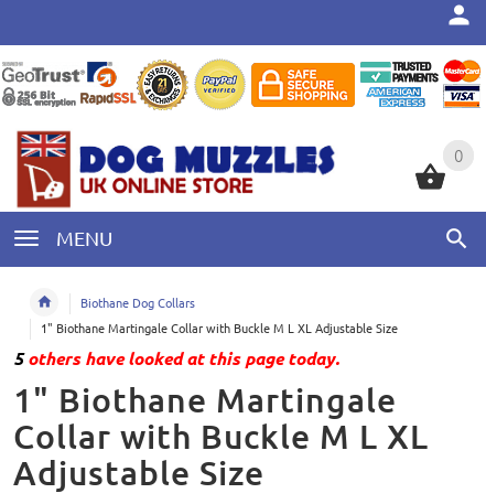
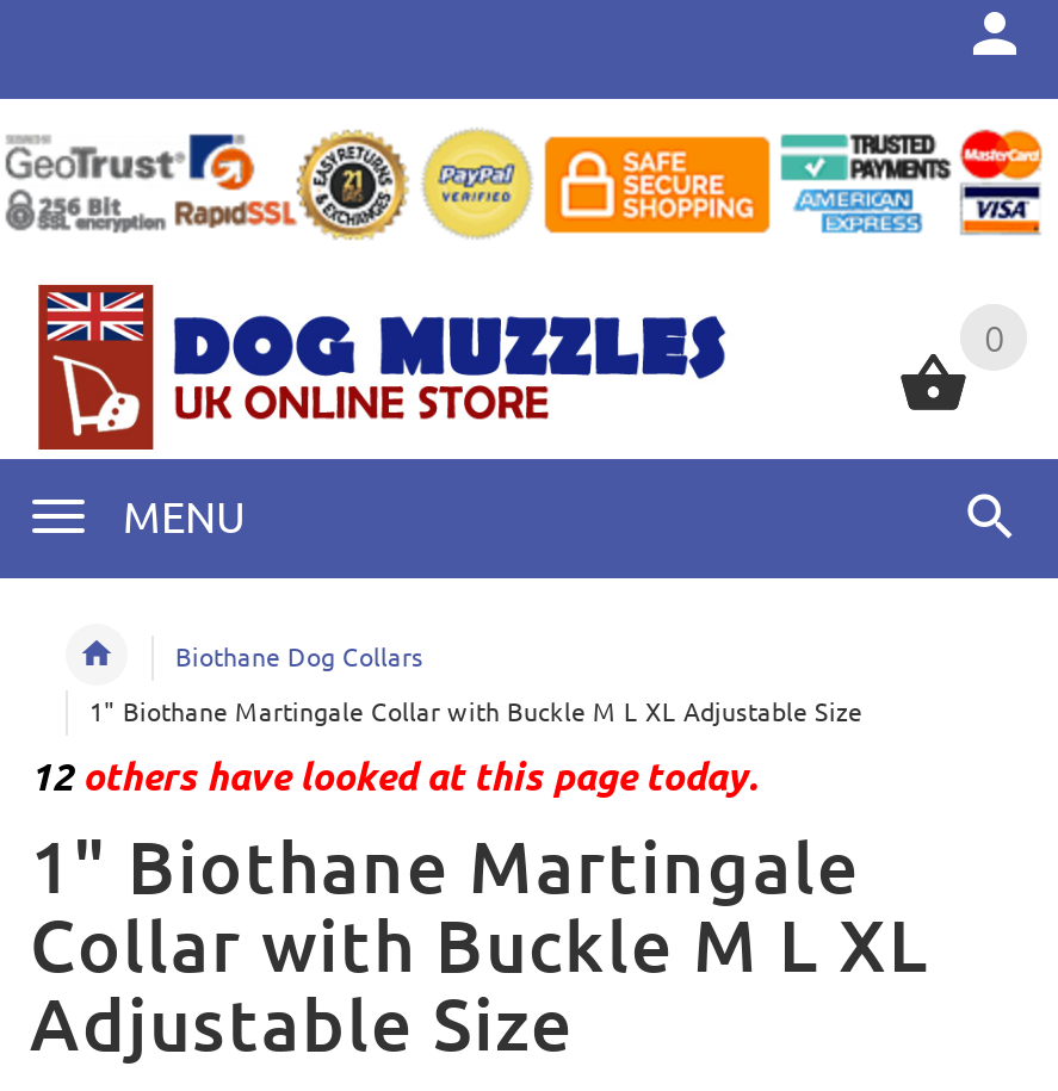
- 5 others have looked at this page today.
+ 12 others have looked at this page today.
